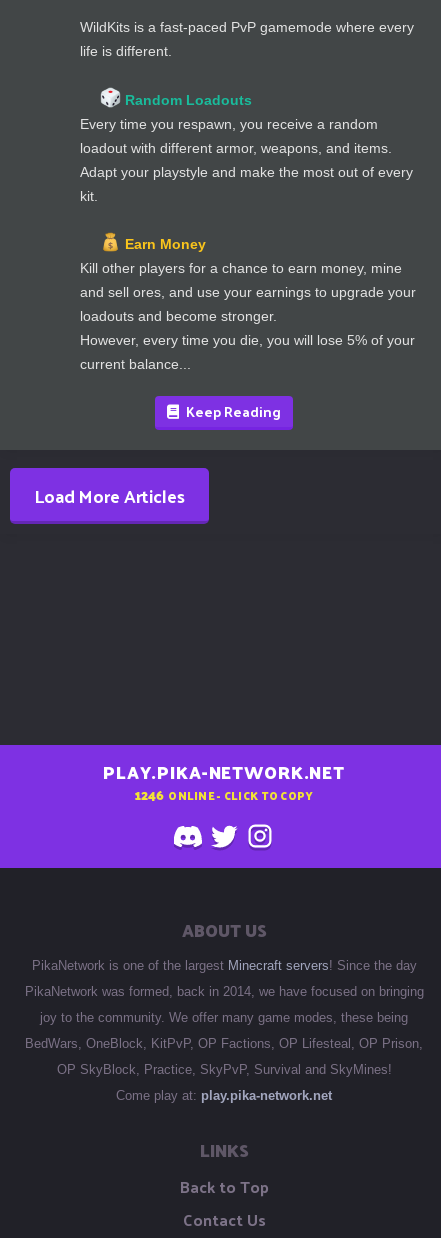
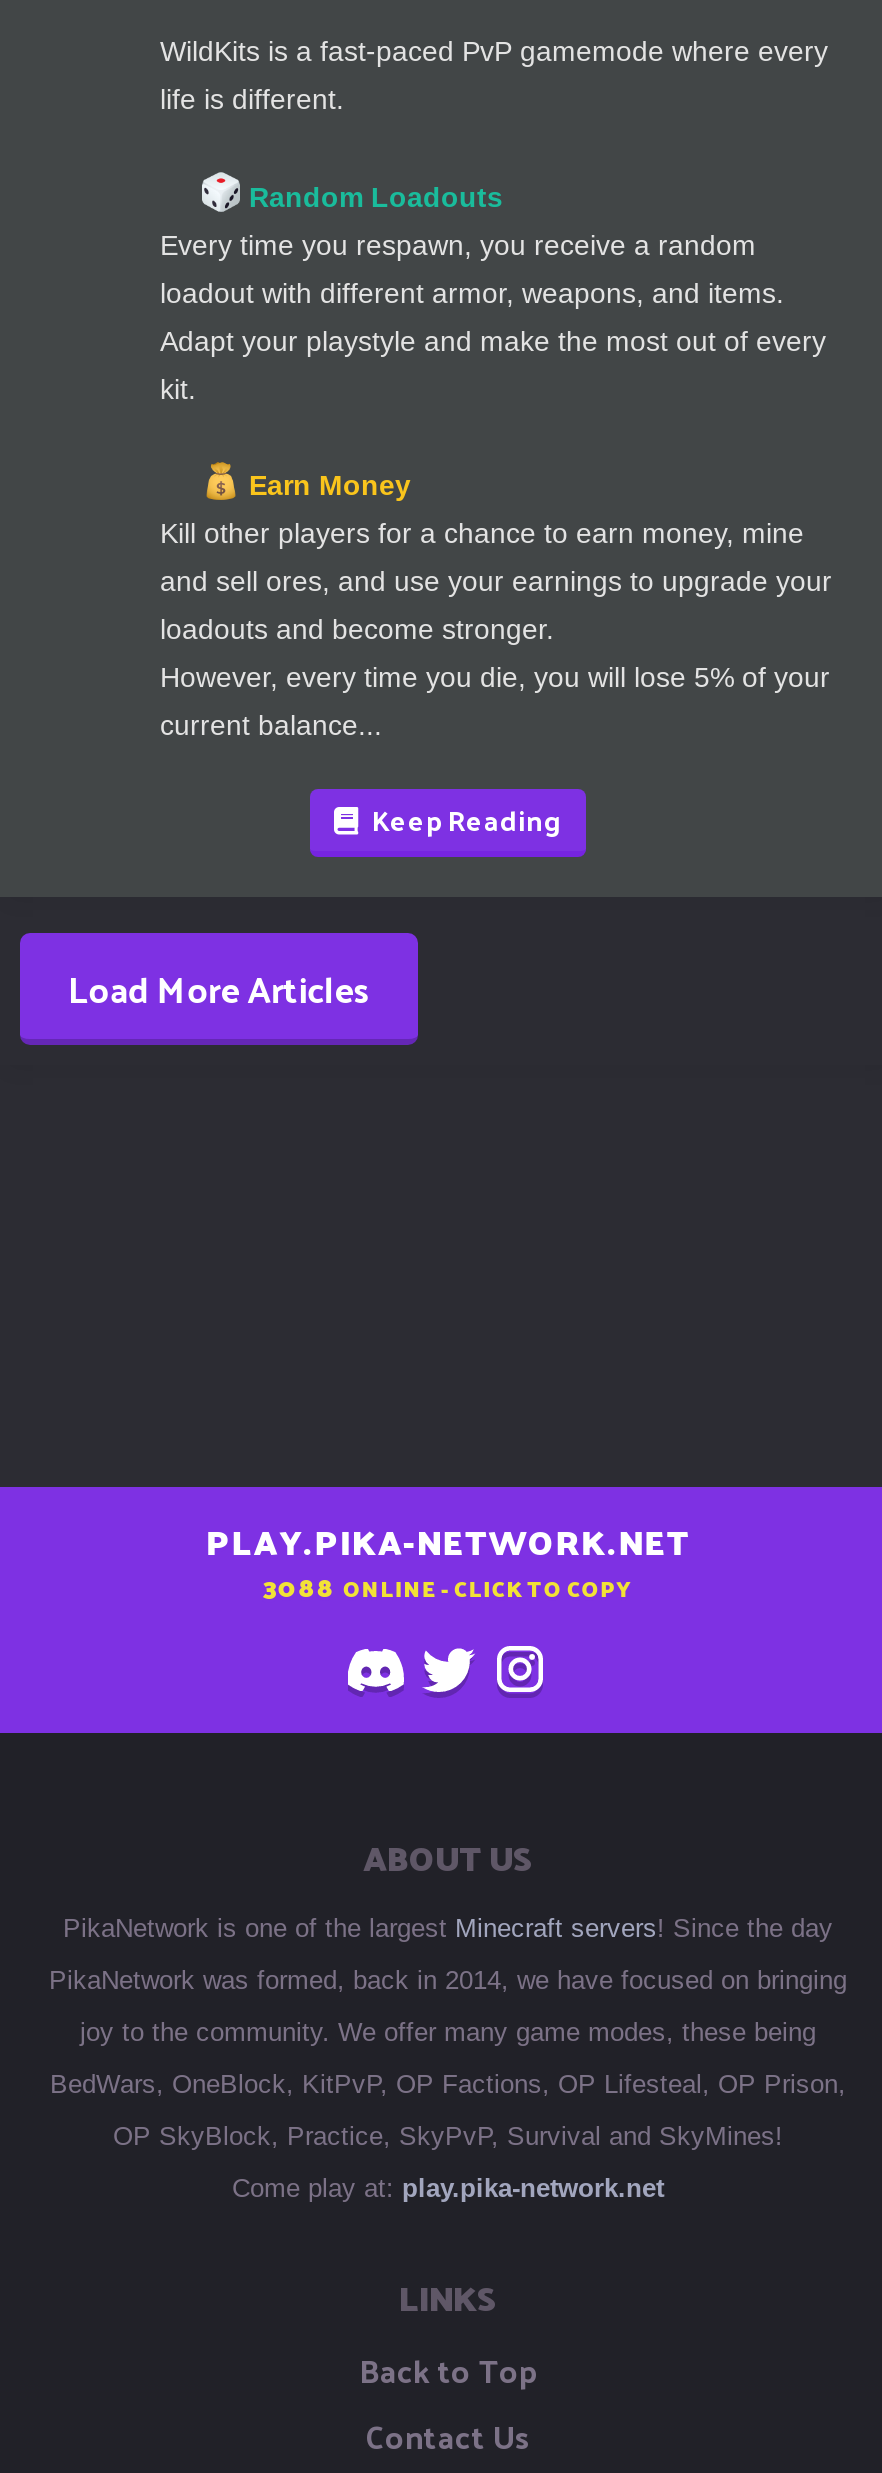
- 1246 ONLINE - CLICK TO COPY
+ 3088 ONLINE - CLICK TO COPY
